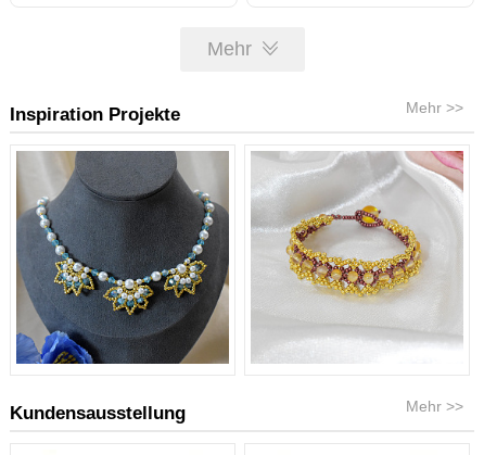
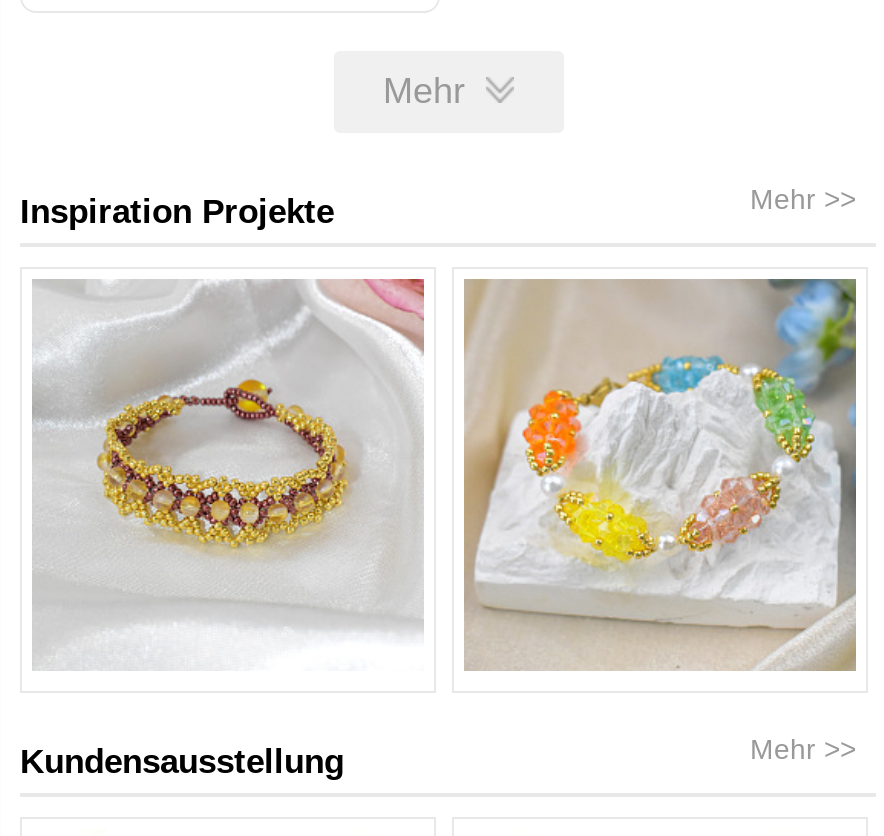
- [image]
+ [image]

- [image]
+ [image]
